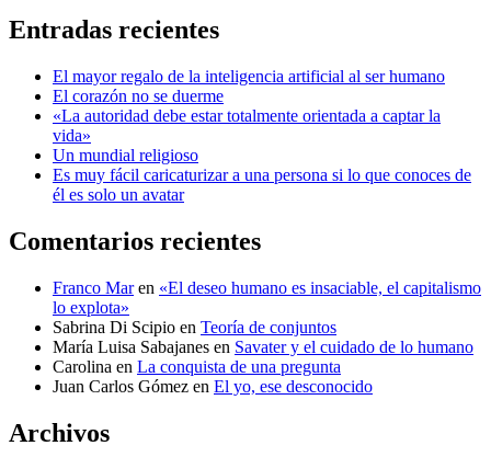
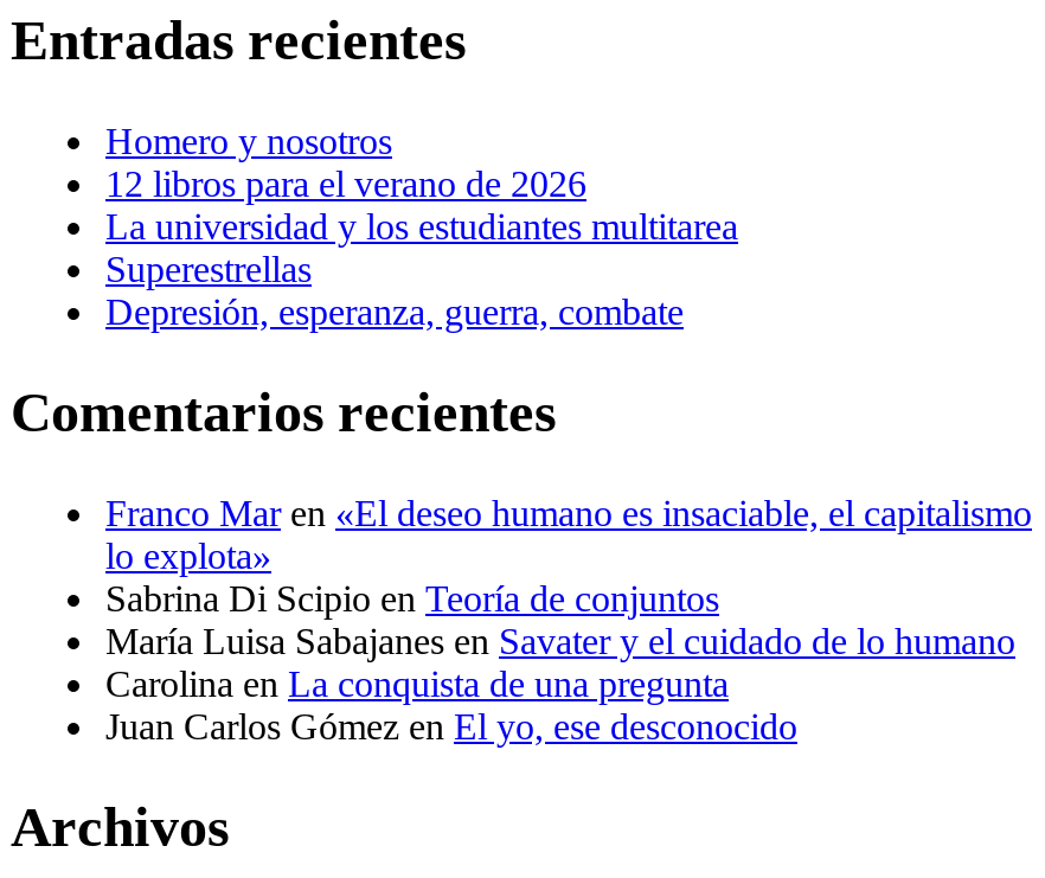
- El mayor regalo de la inteligencia artificial al ser humano
- El corazón no se duerme
- «La autoridad debe estar totalmente orientada a captar la
- vida»
- Un mundial religioso
- Es muy fácil caricaturizar a una persona si lo que conoces de
- él es solo un avatar
+ Homero y nosotros
+ 12 libros para el verano de 2026
+ La universidad y los estudiantes multitarea
+ Superestrellas
+ Depresión, esperanza, guerra, combate
